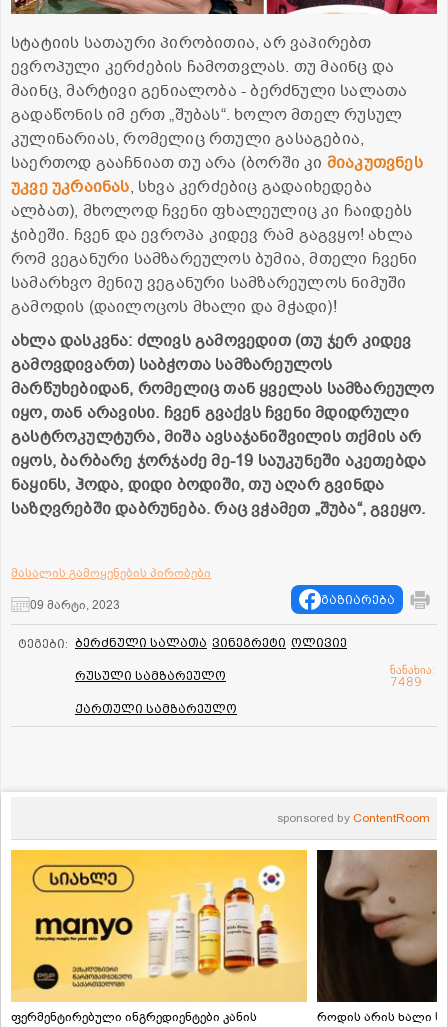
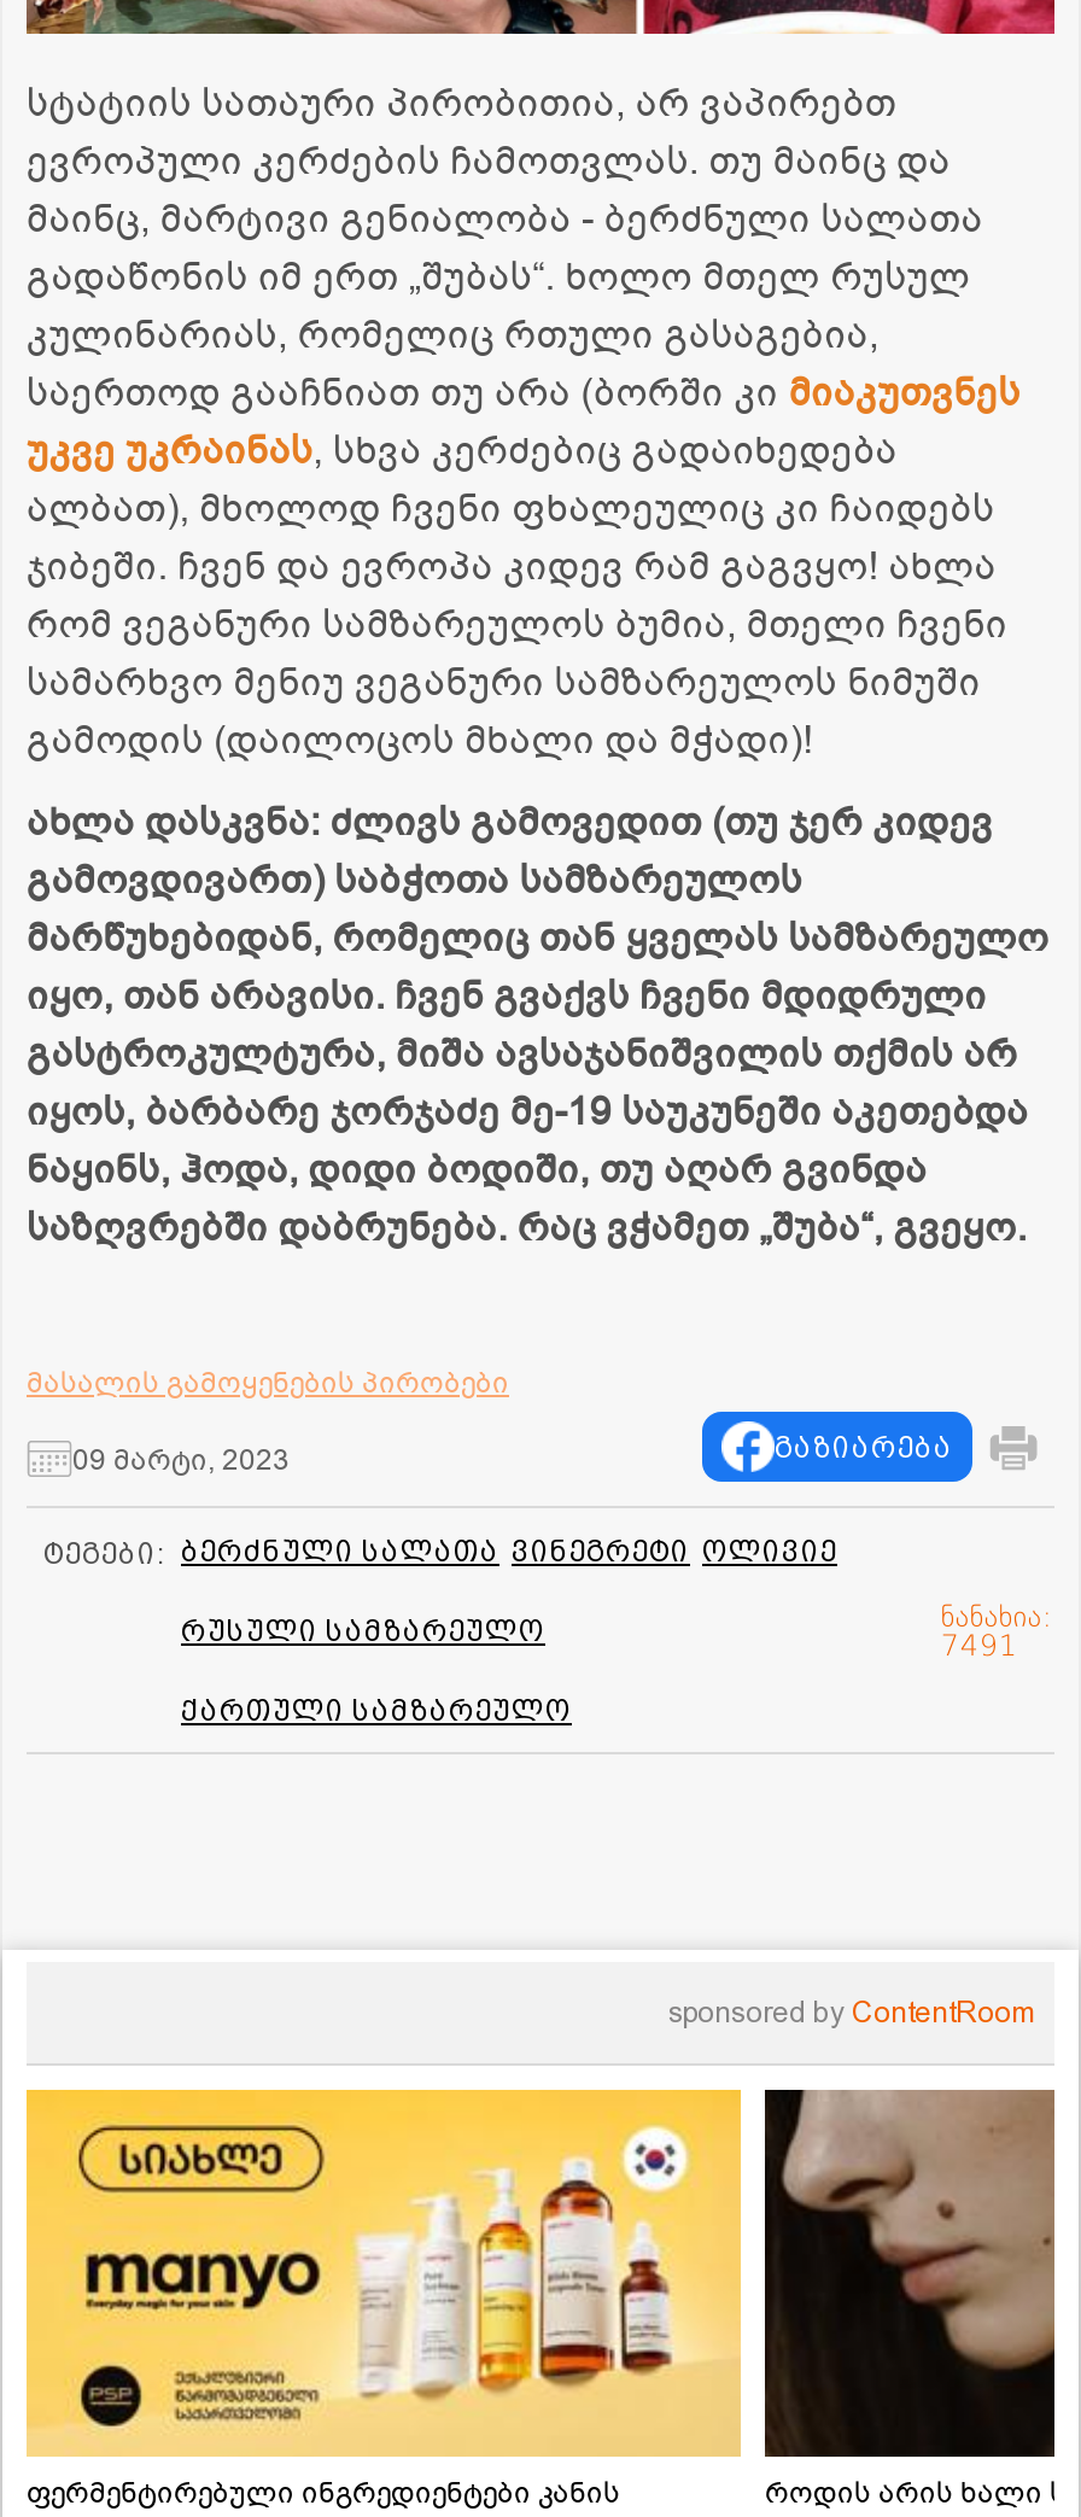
- 7489
+ 7491
